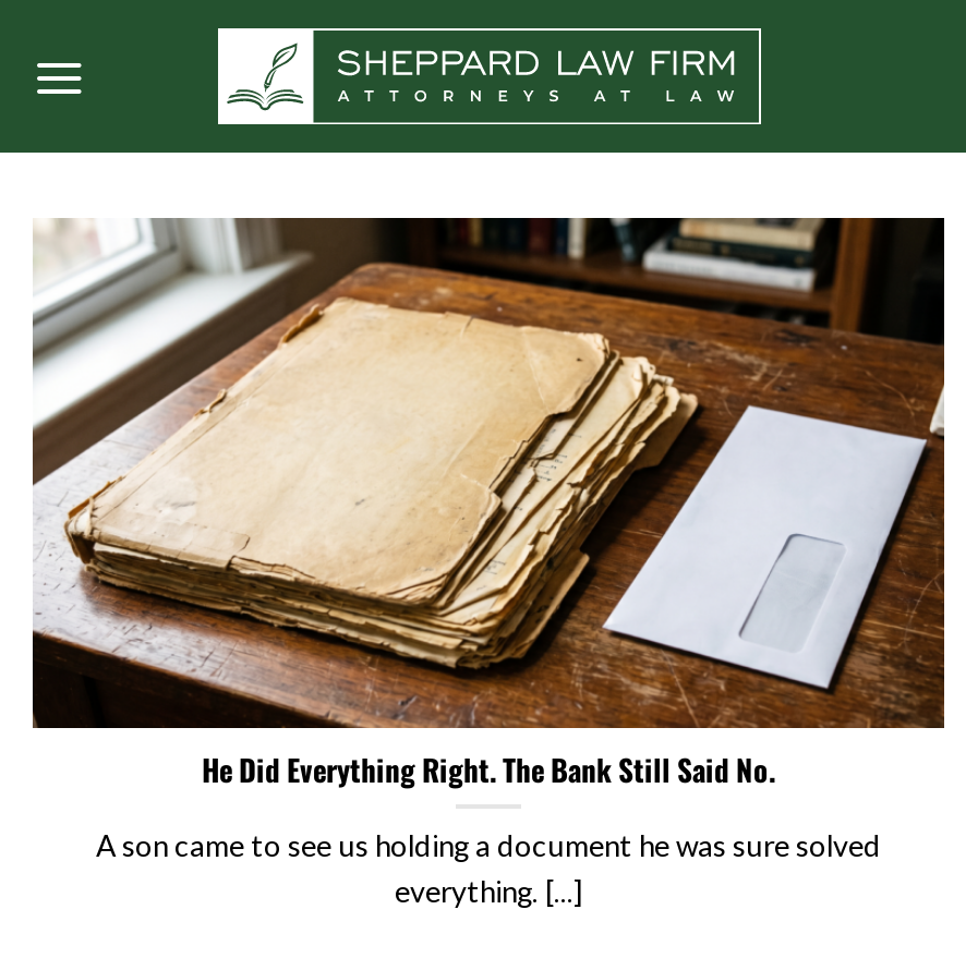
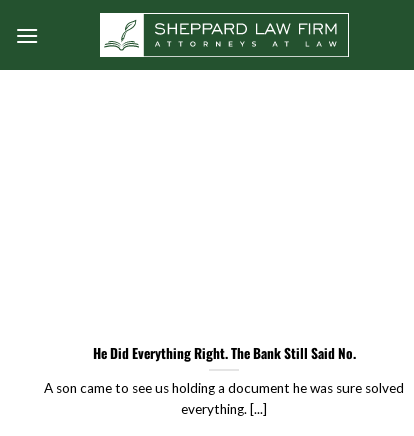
- [image]
